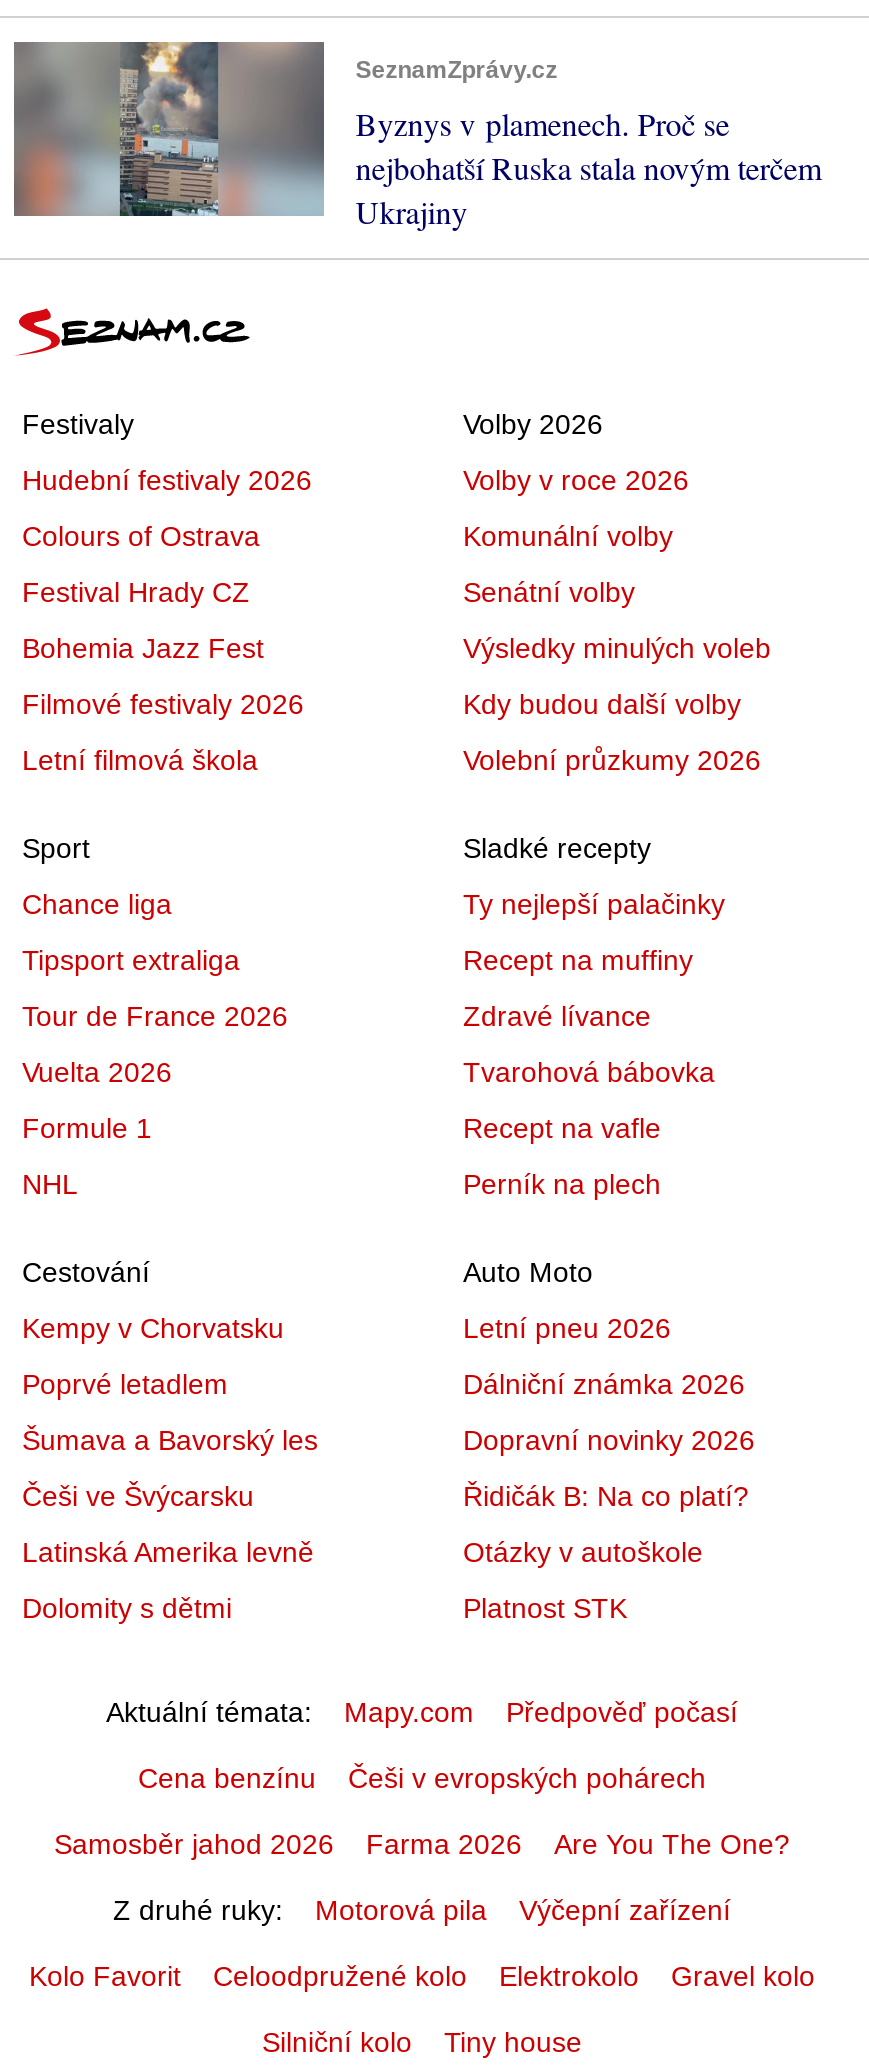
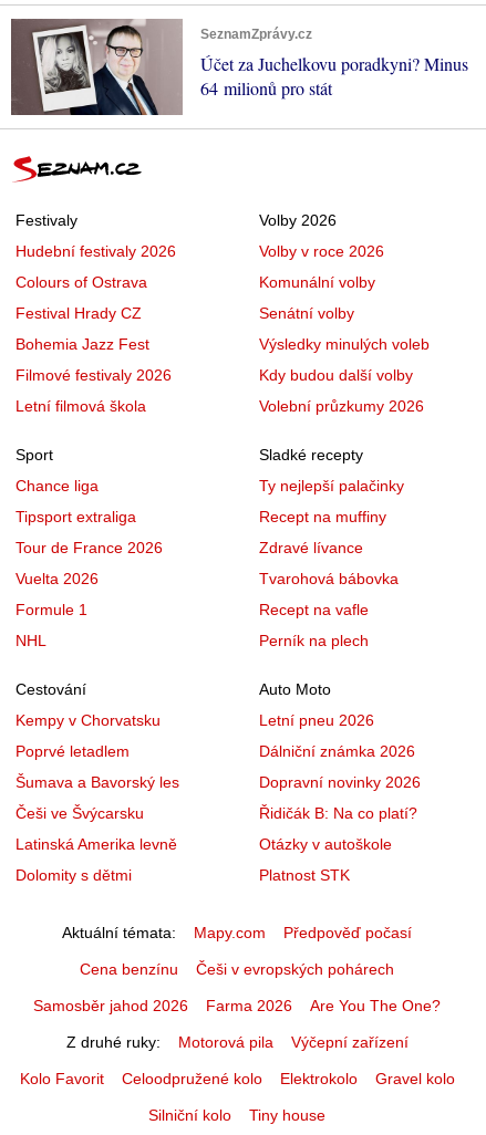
- [image]
- Byznys v plamenech. Proč se
- nejbohatší Ruska stala novým terčem
- Ukrajiny
+ [image]
+ Účet za Juchelkovu poradkyni? Minus
+ 64 milionů pro stát
